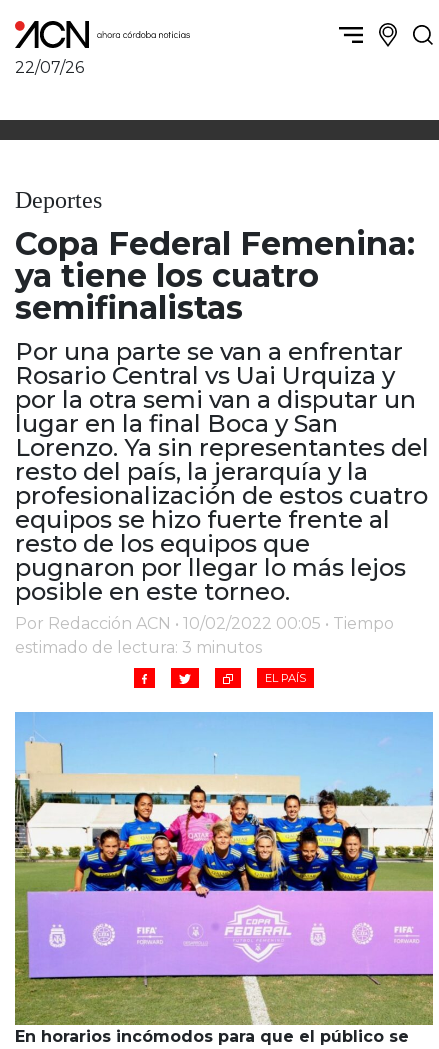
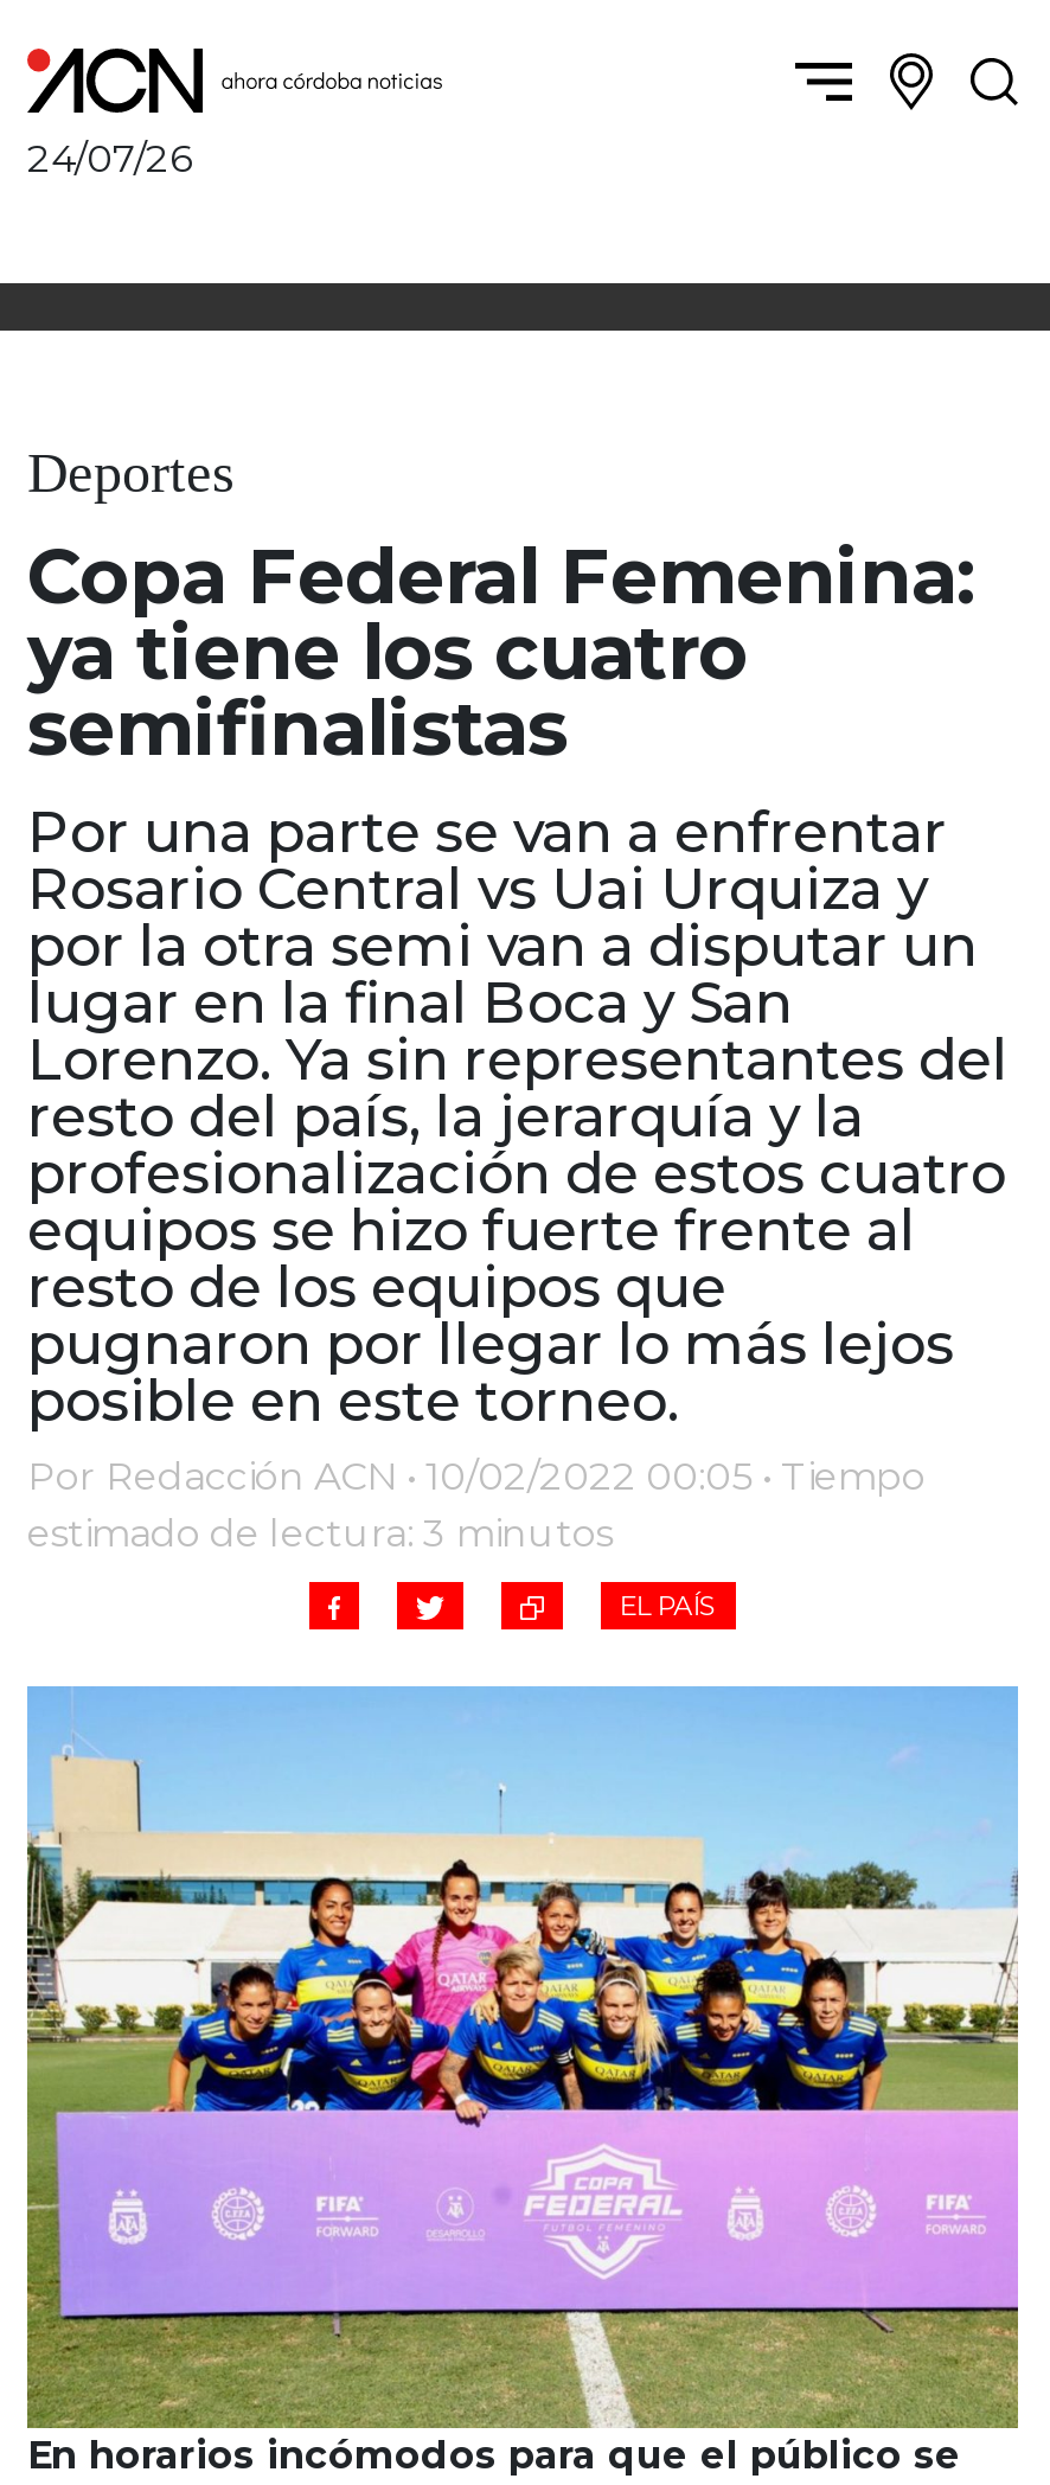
- 22/07/26
+ 24/07/26
